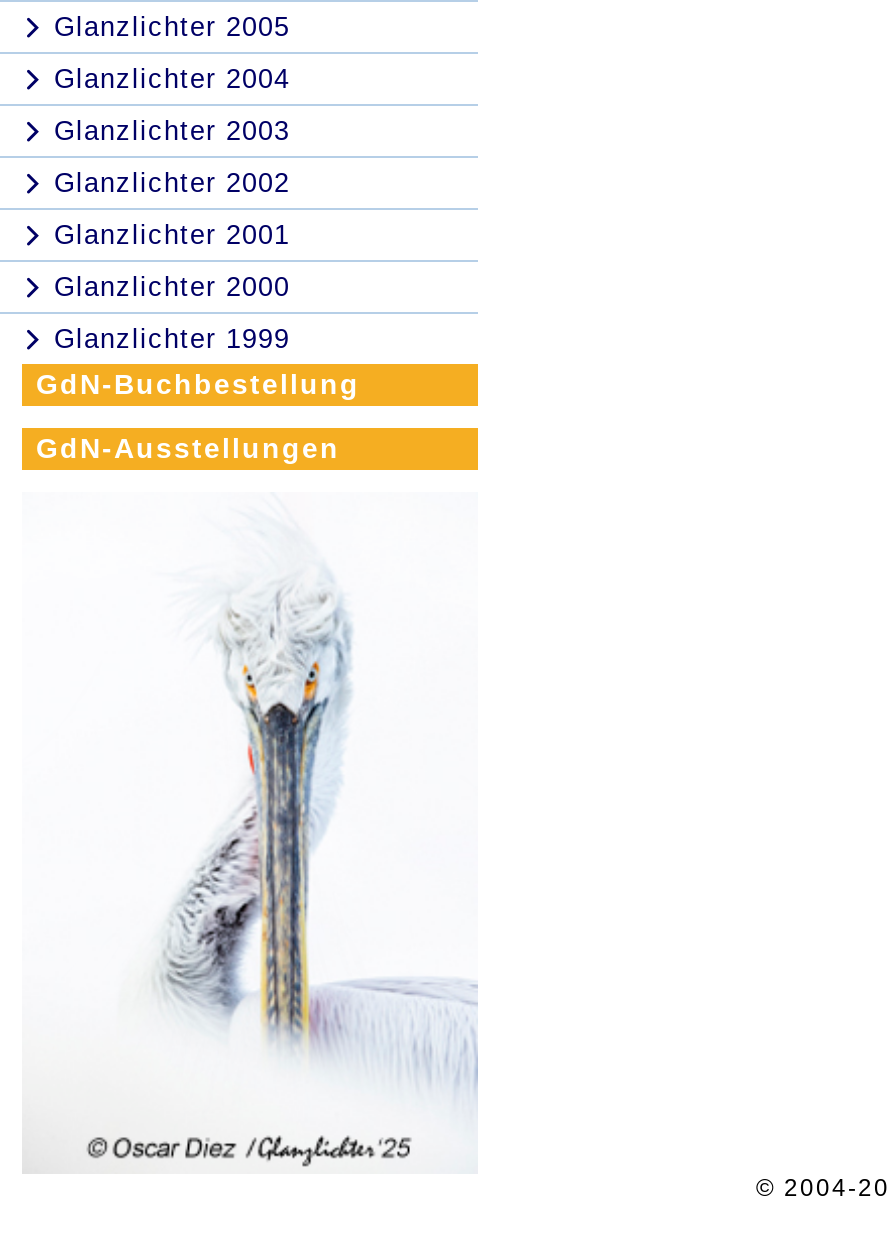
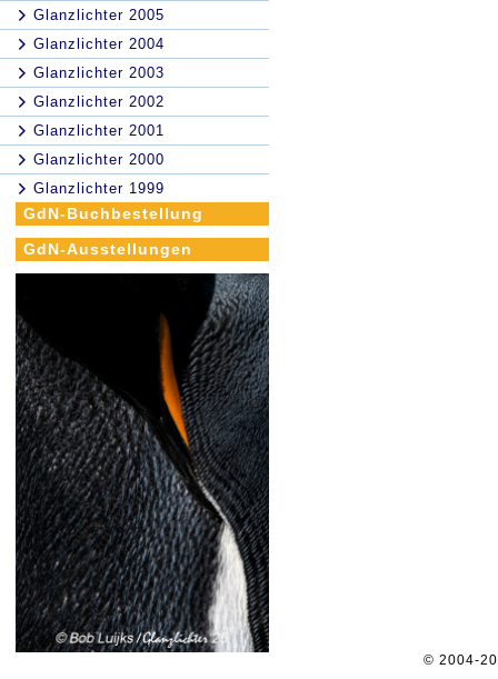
- [image]
+ [image]
